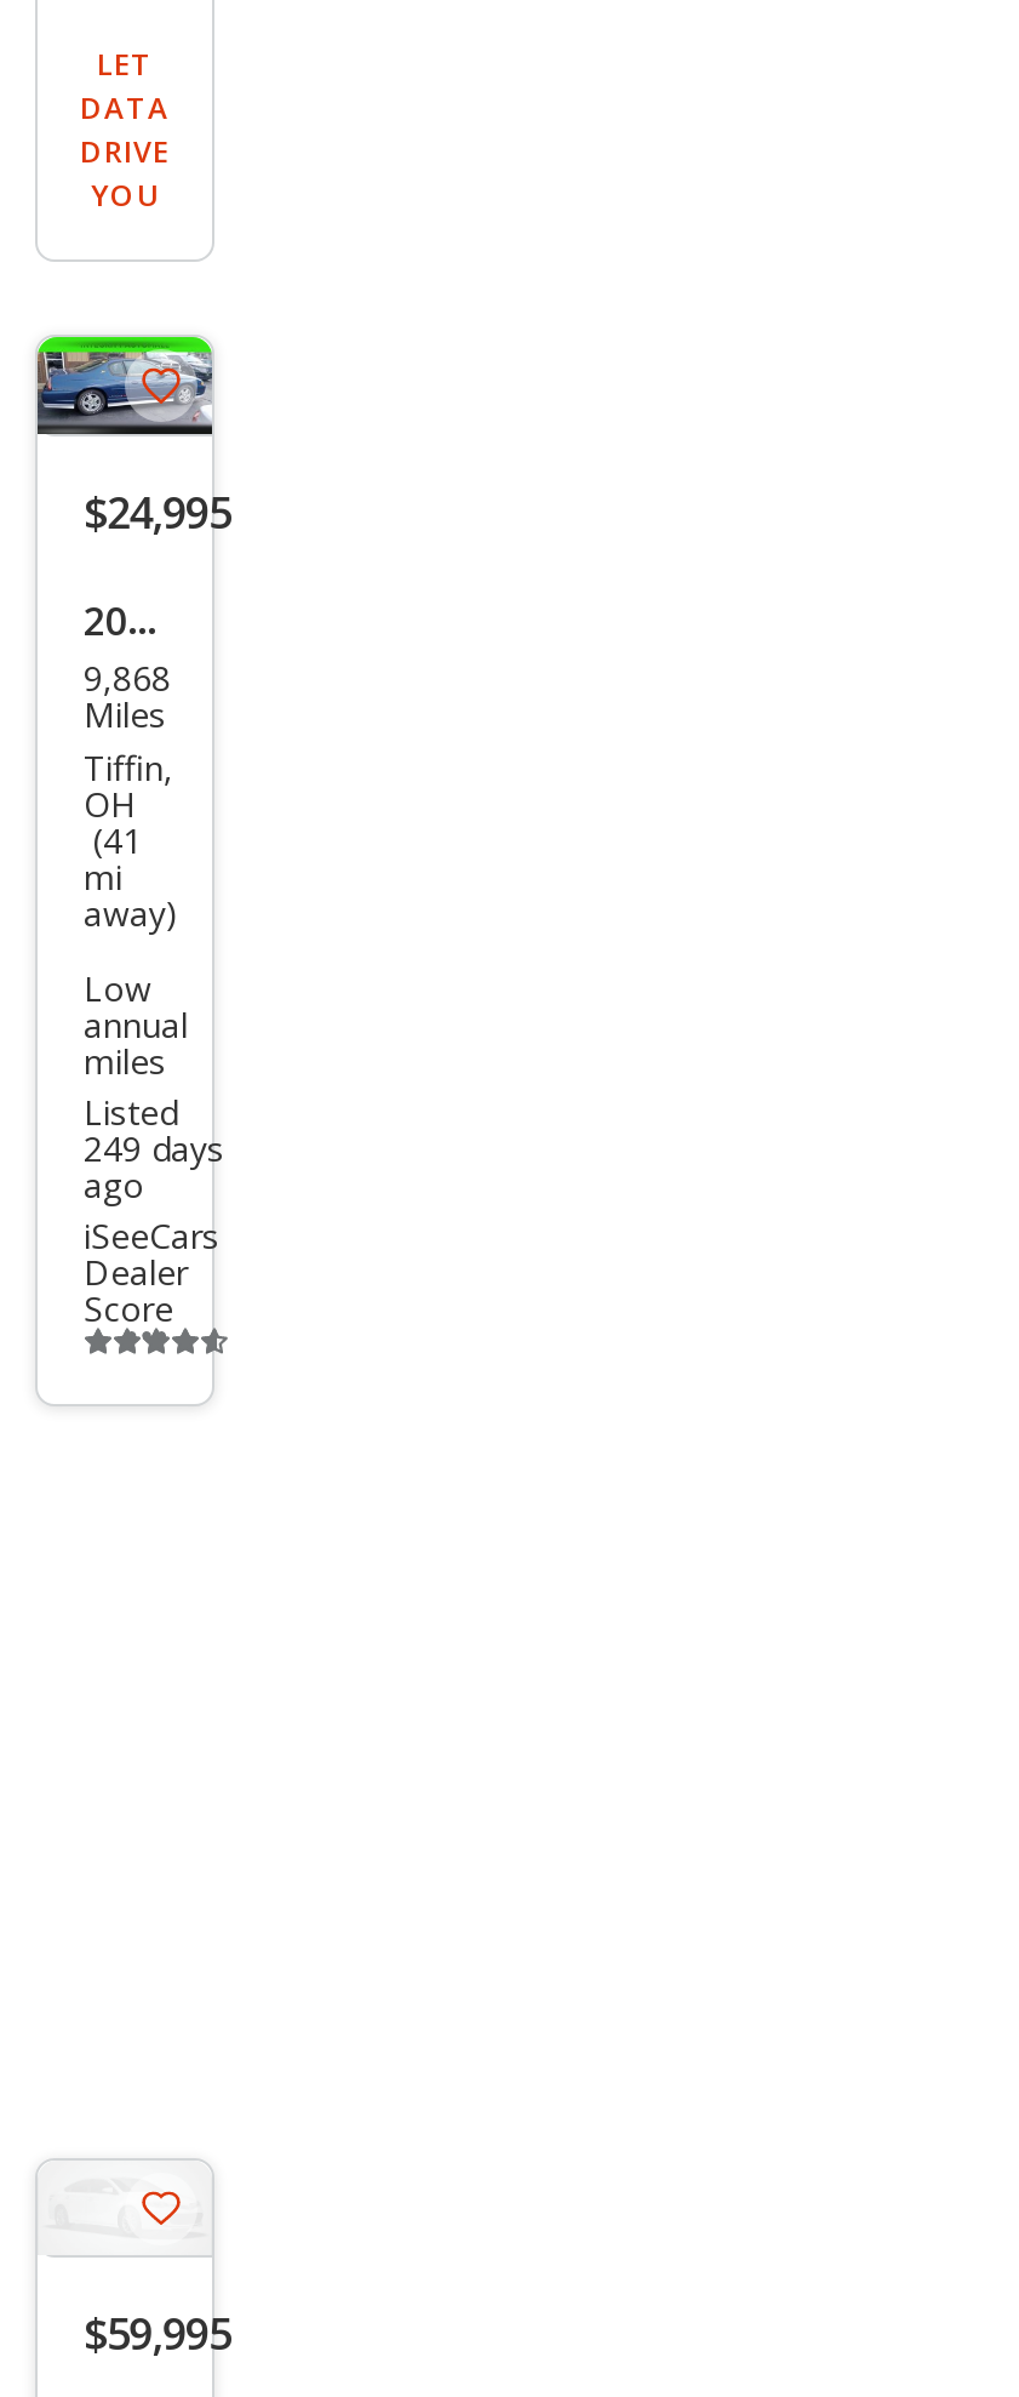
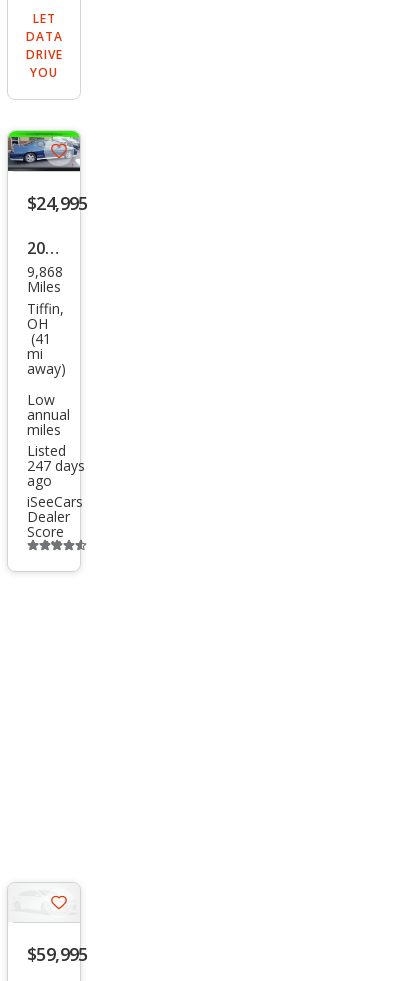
- 249 days
+ 247 days
